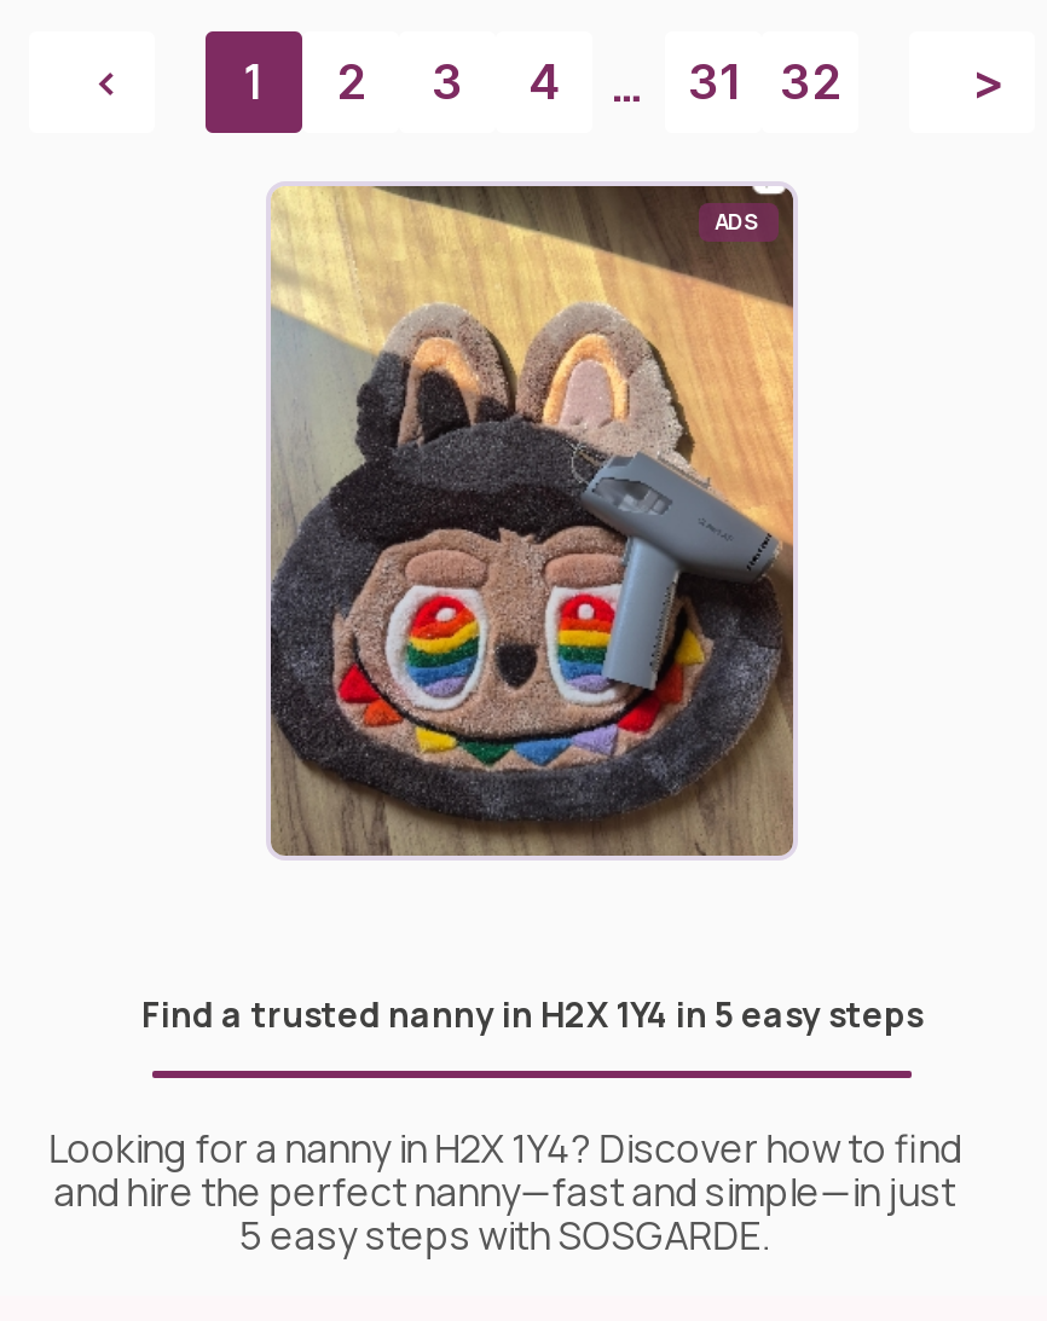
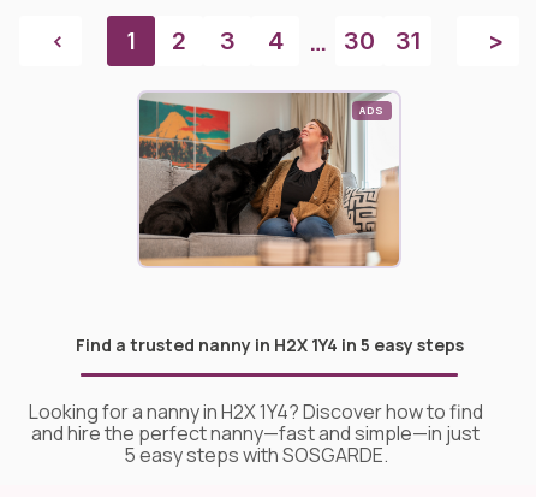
- 32

+ 30

- [image]
+ [image]
